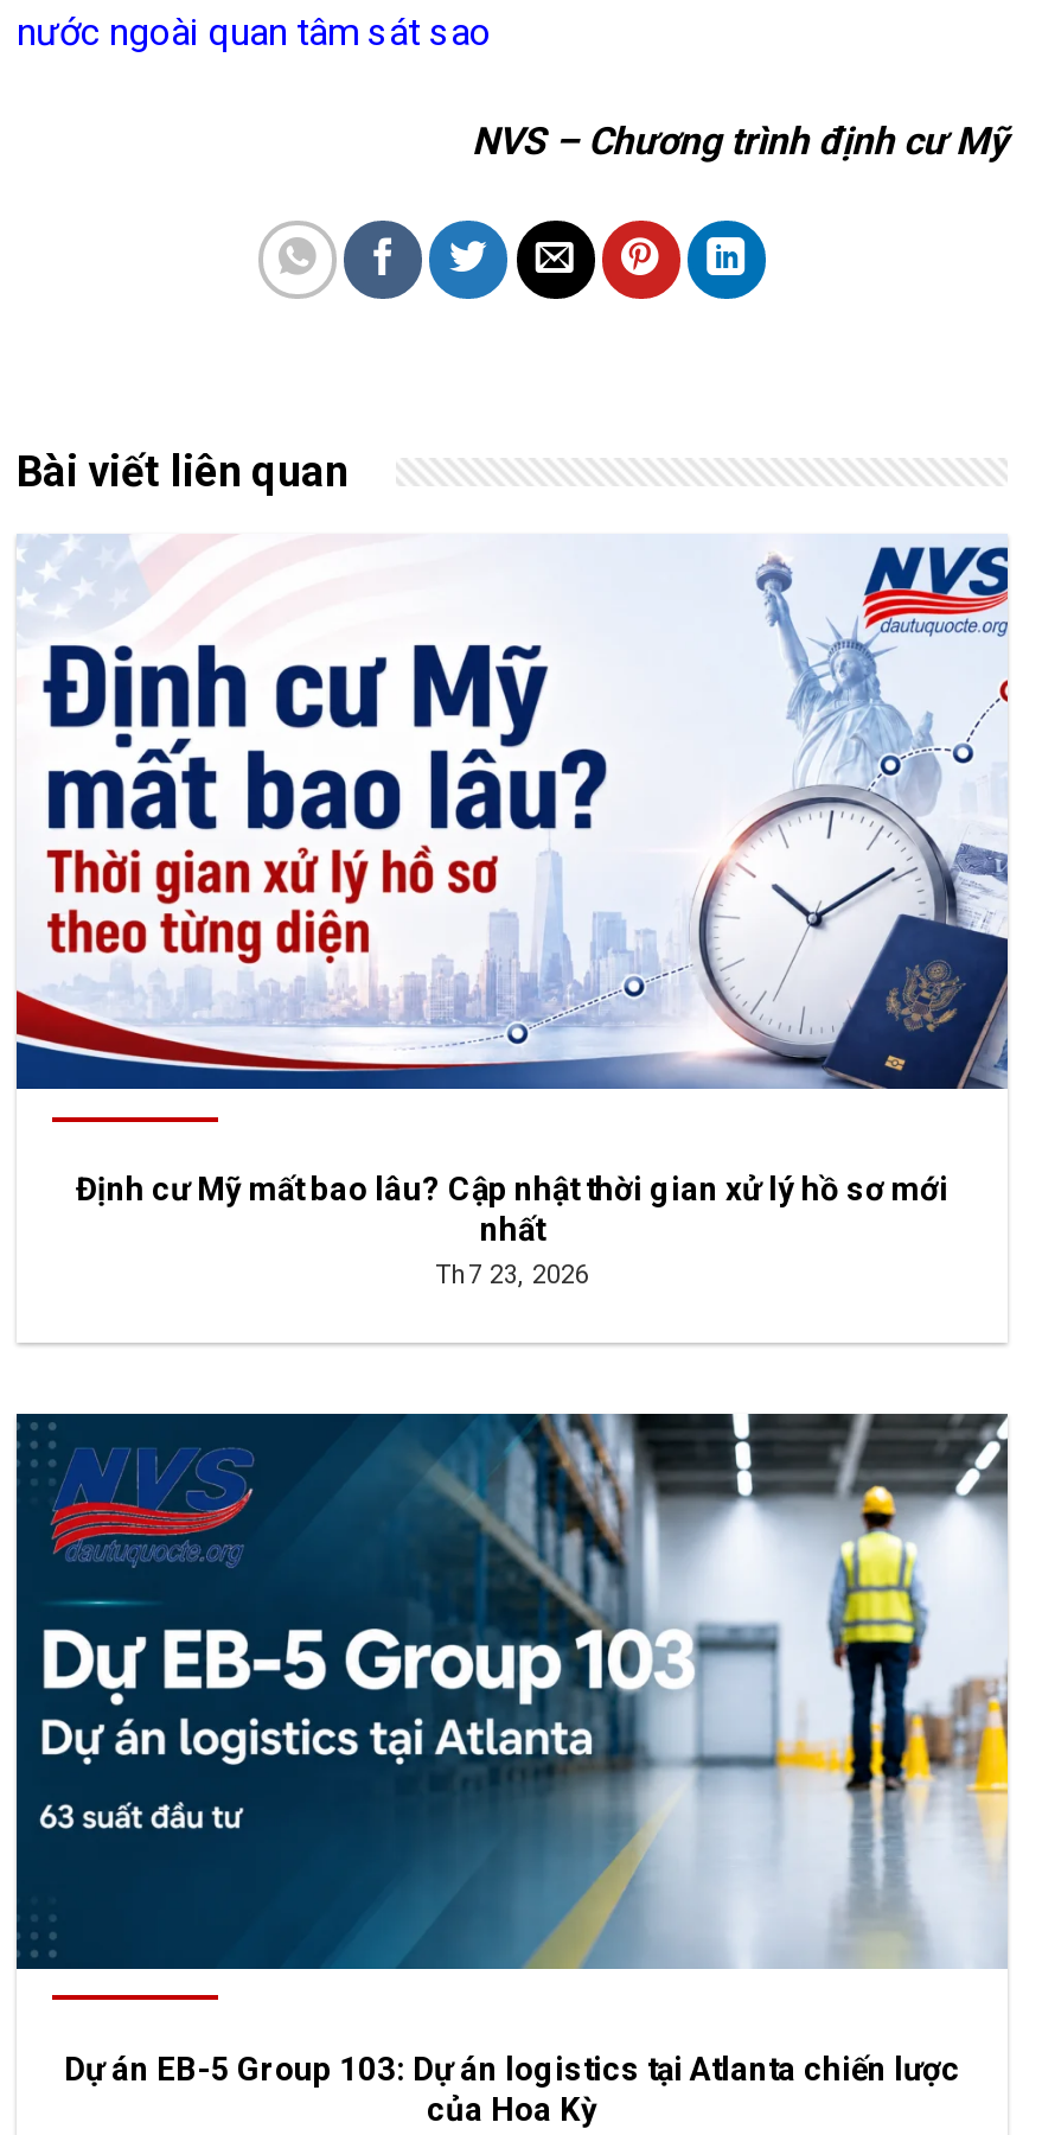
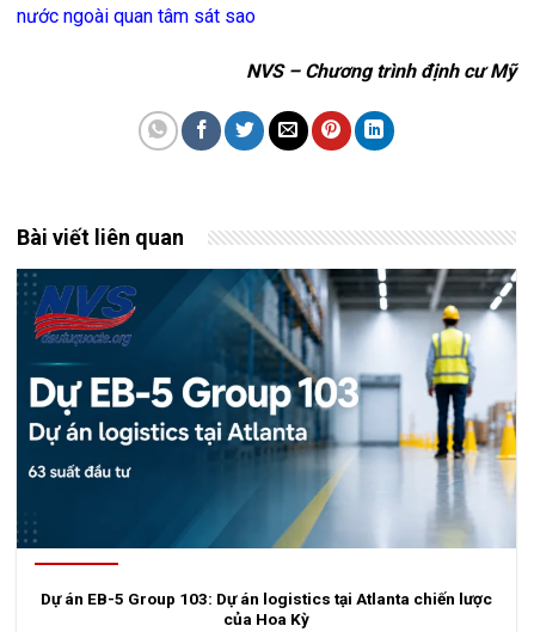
- [image]
- Định cư Mỹ mất bao lâu? Cập nhật thời gian xử lý hồ sơ mới
- nhất
- Th7 23, 2026
